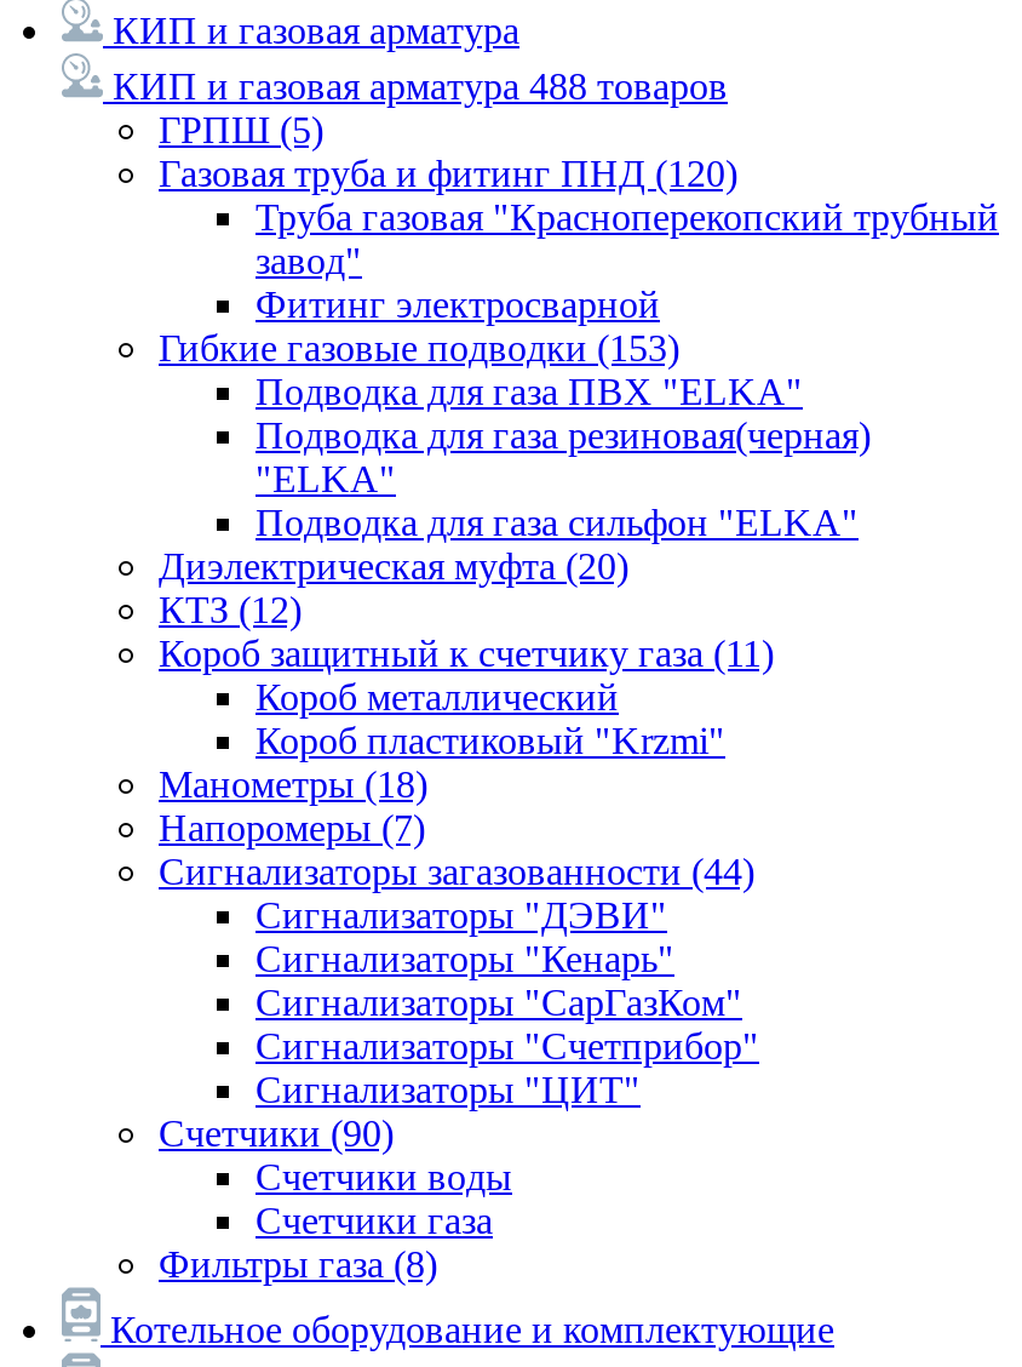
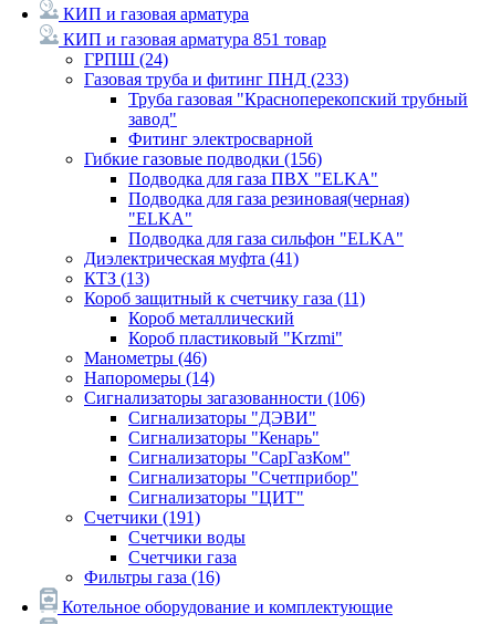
- КИП и газовая арматура 488 товаров
+ КИП и газовая арматура 851 товар

- ГРПШ (5)
+ ГРПШ (24)

- Газовая труба и фитинг ПНД (120)
+ Газовая труба и фитинг ПНД (233)

- Гибкие газовые подводки (153)
+ Гибкие газовые подводки (156)

- Диэлектрическая муфта (20)
+ Диэлектрическая муфта (41)

- КТЗ (12)
+ КТЗ (13)

- Манометры (18)
+ Манометры (46)

- Напоромеры(7)
+ Напоромеры(14)

- Сигнализаторы загазованности (44)
+ Сигнализаторы загазованности (106)

- Счетчики (90)
+ Счетчики (191)

- Фильтры газа (8)
+ Фильтры газа (16)
